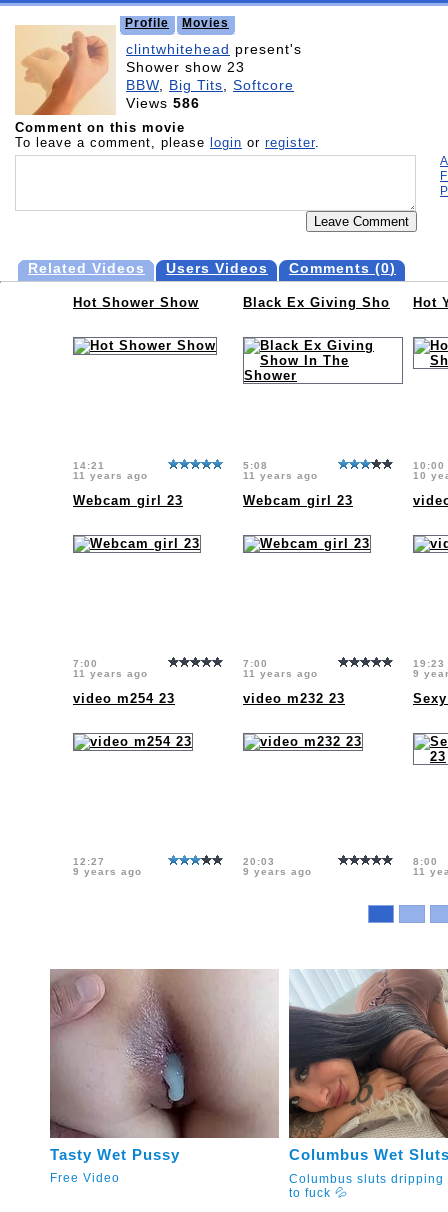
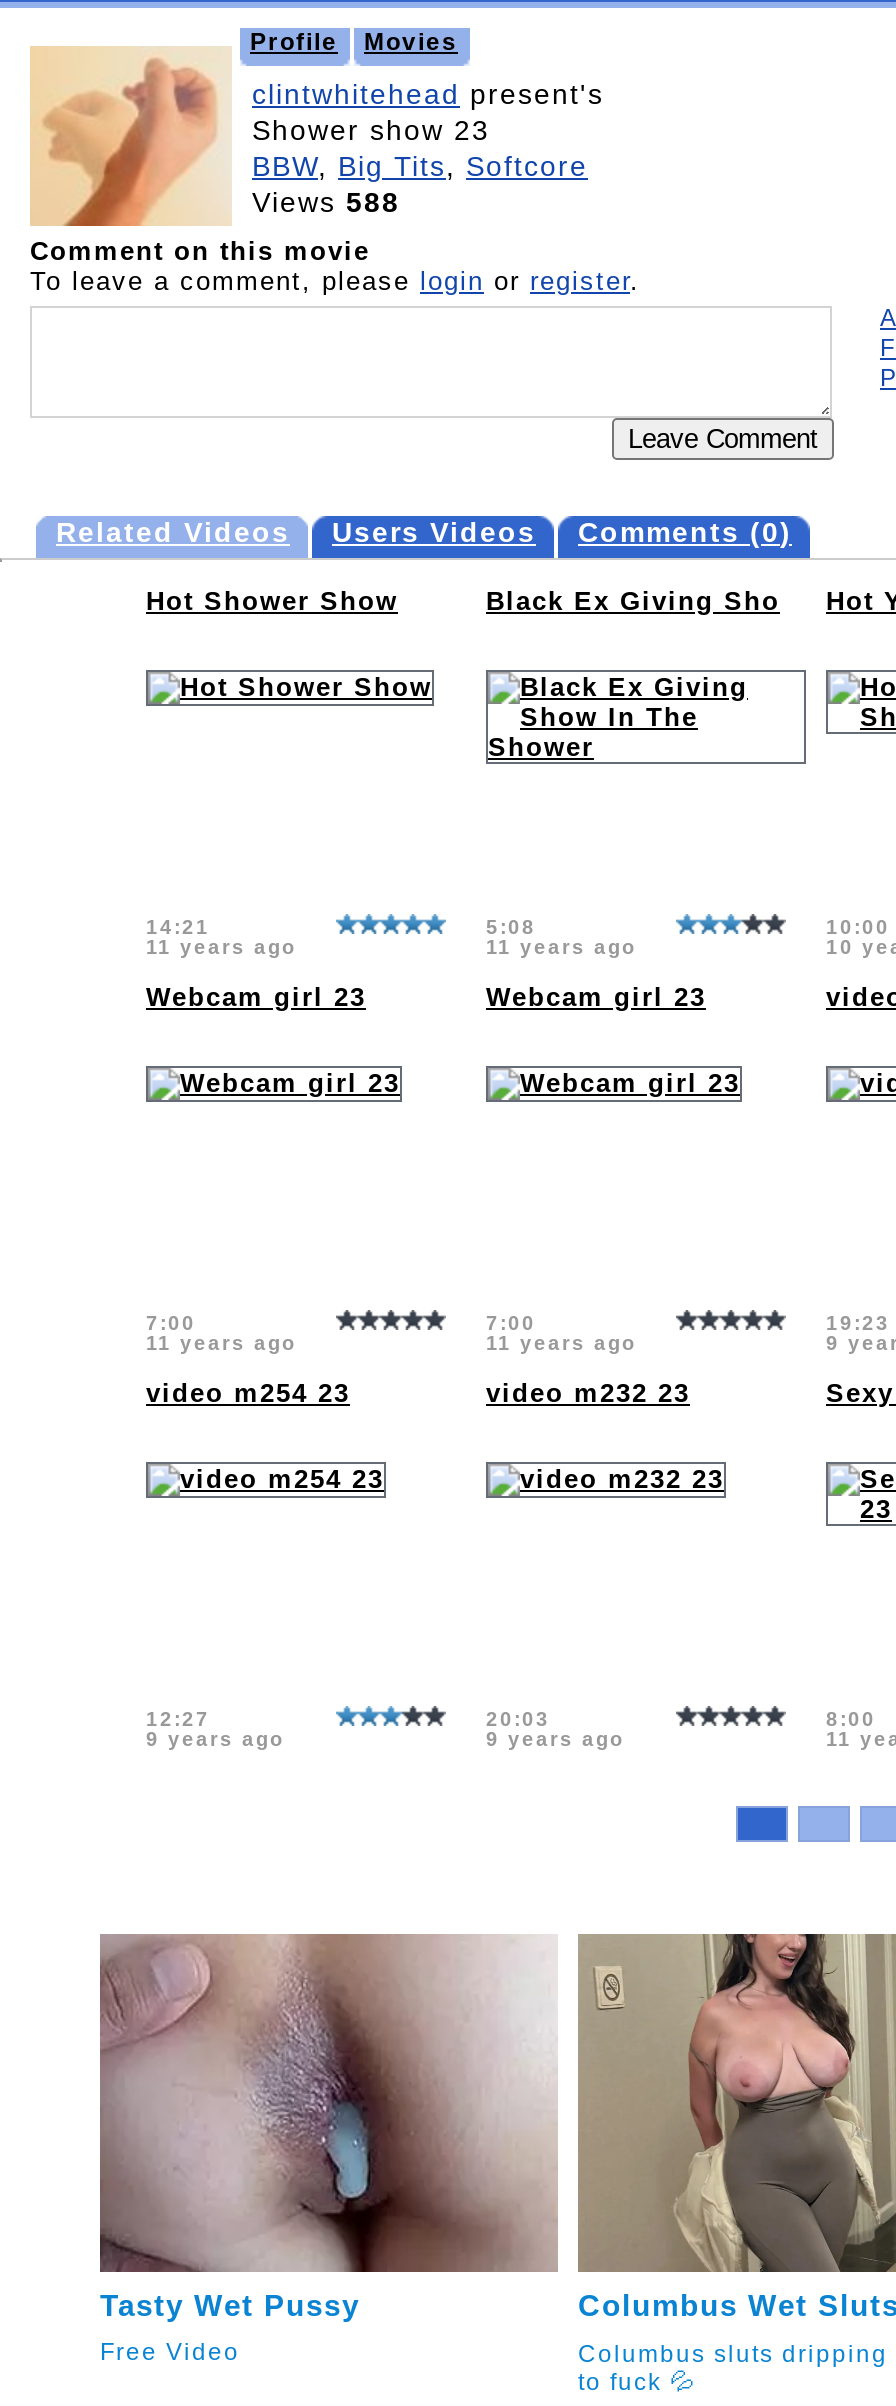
- Views 586
+ Views 588

- [image]
+ [image]
